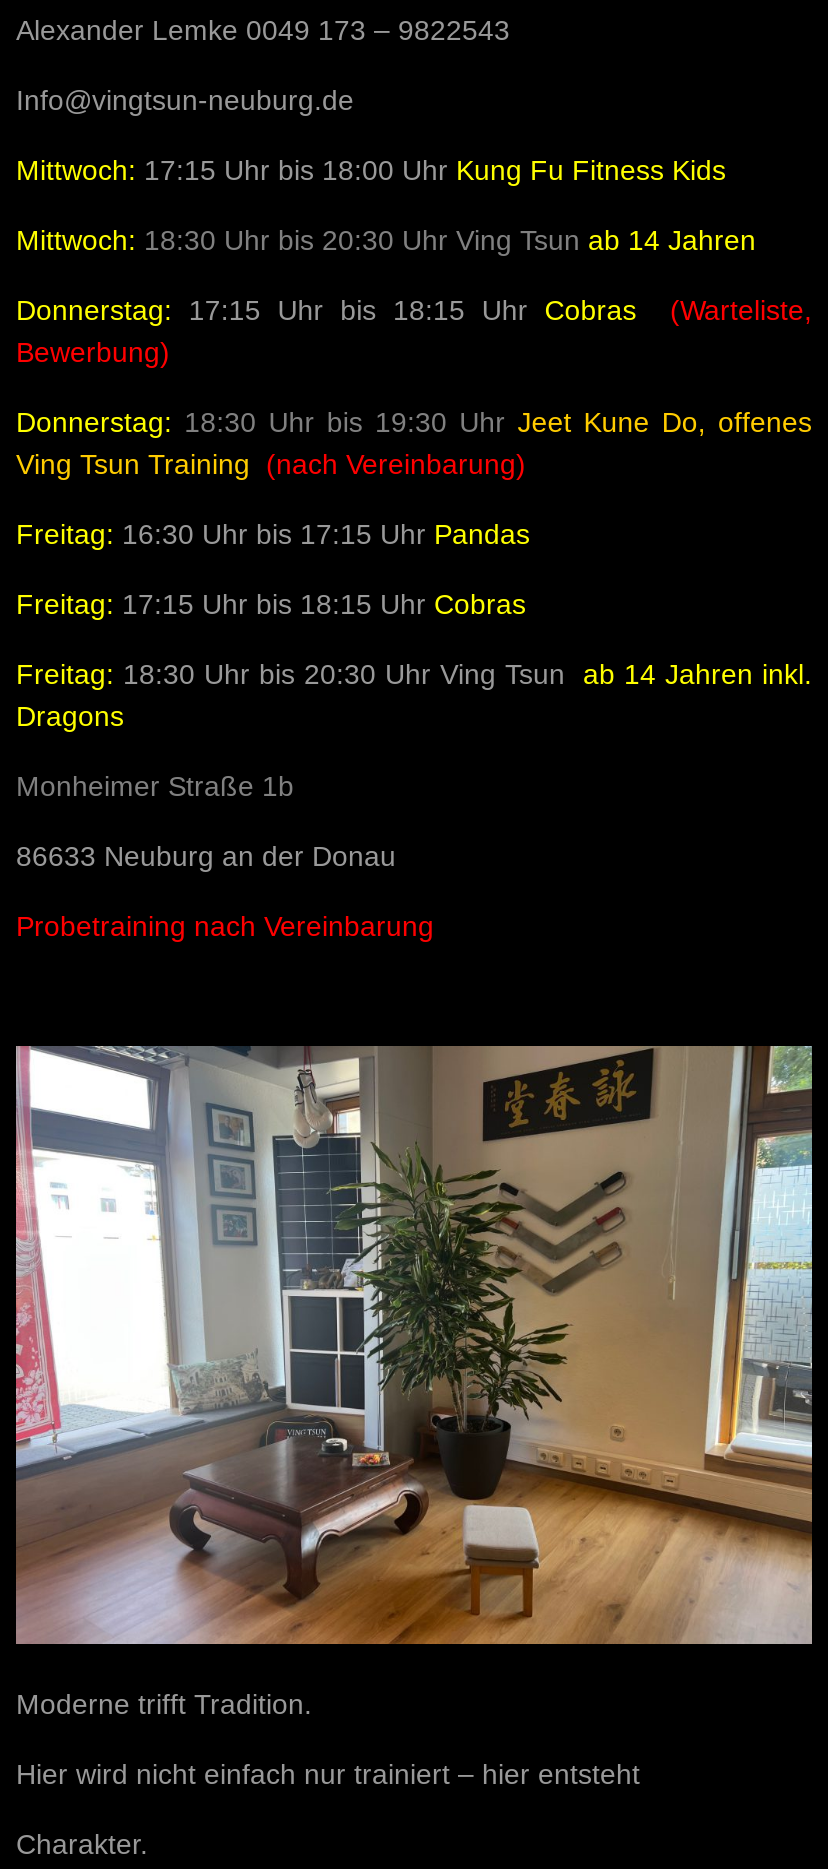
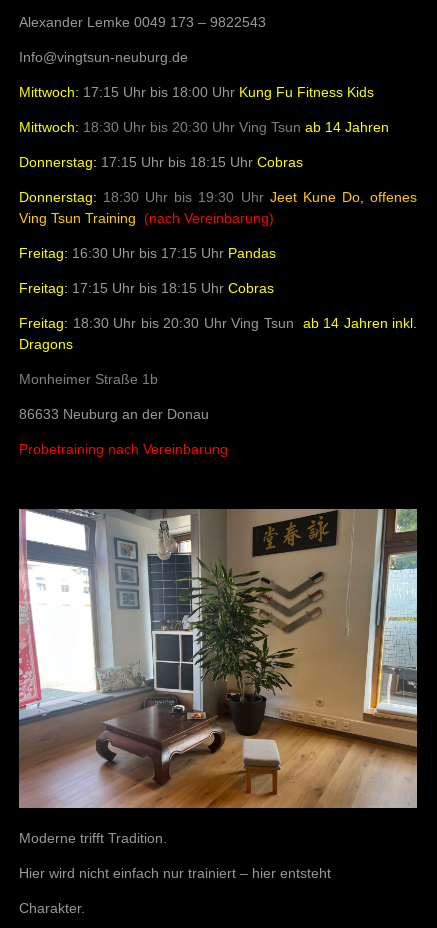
- Donnerstag: 17:15 Uhr bis 18:15 Uhr Cobras (Warteliste,
- Bewerbung)
+ Donnerstag: 17:15 Uhr bis 18:15 Uhr Cobras
